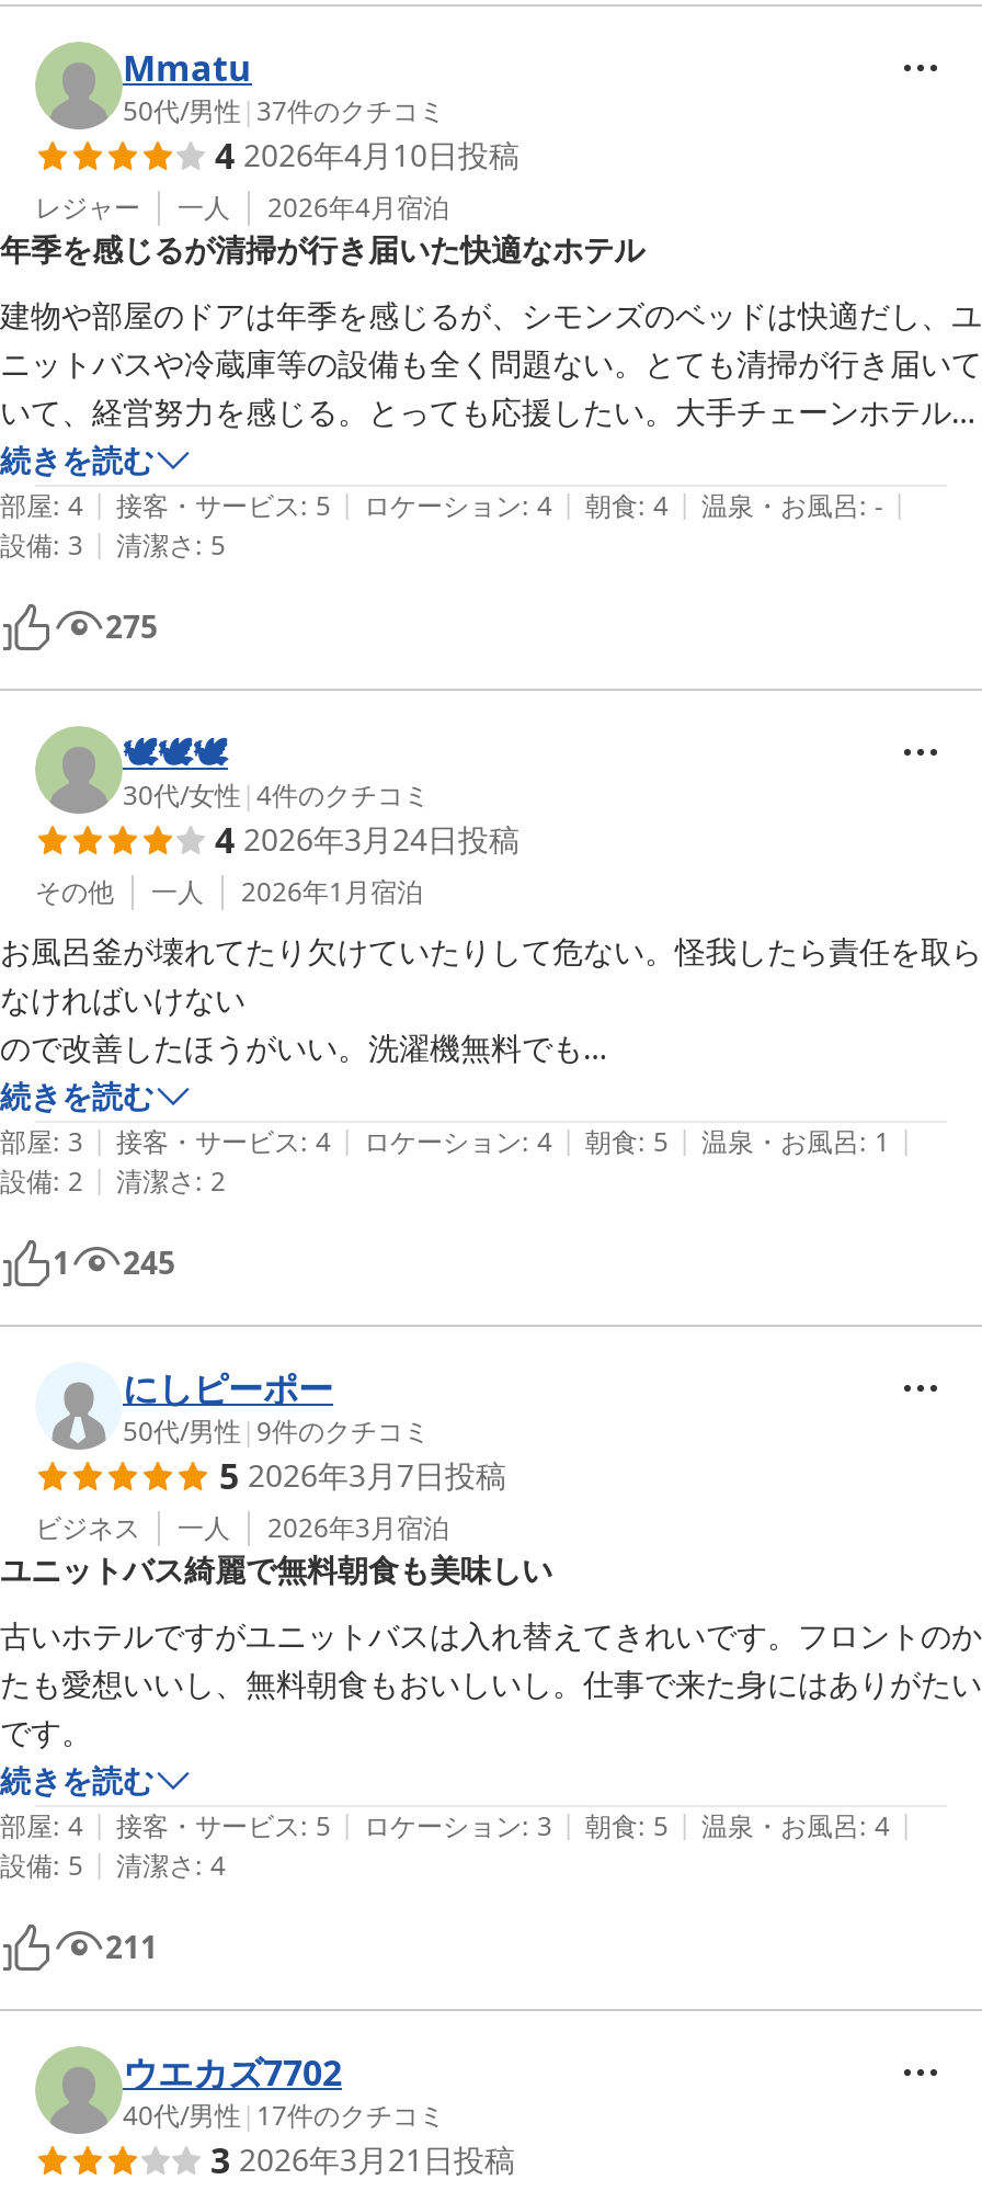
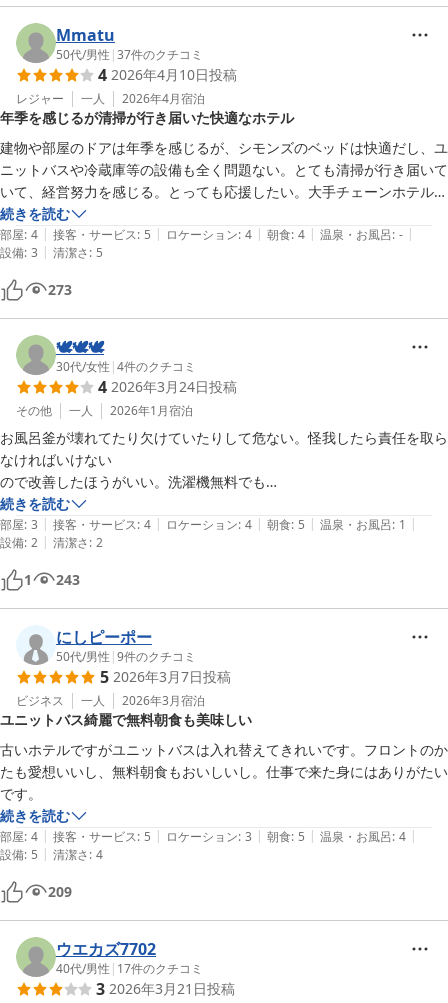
- 275
+ 273

- 1 245
+ 1 243

- 211
+ 209
